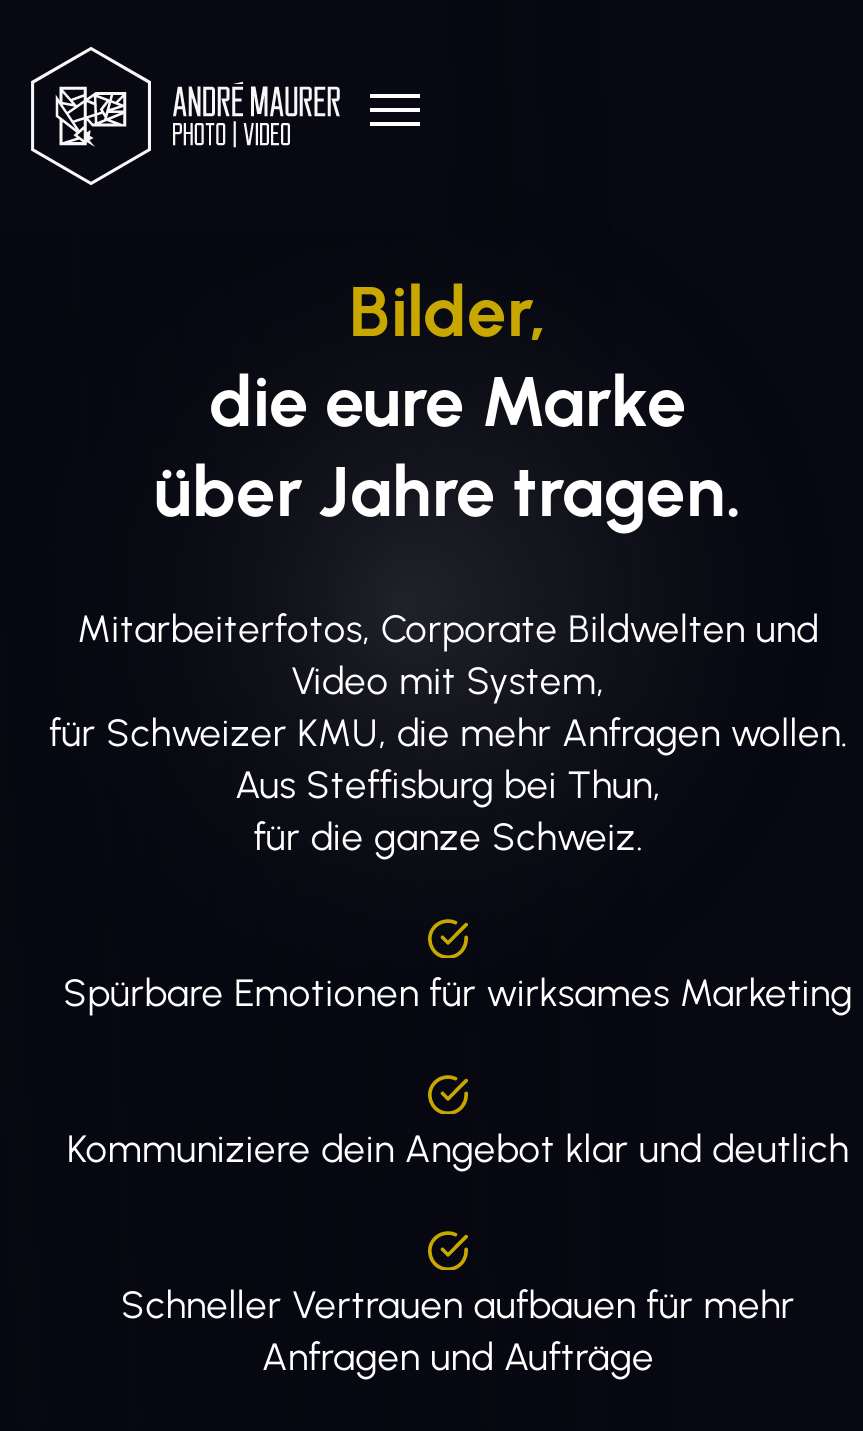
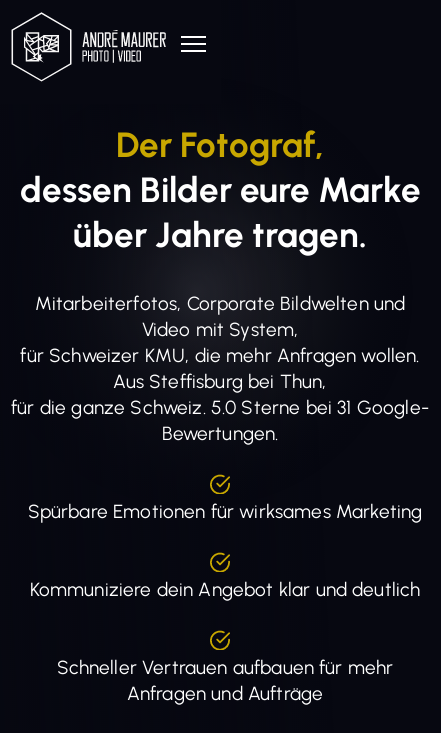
- Bilder,
- die eure Marke
+ Der Fotograf,
+ dessen Bilder eure Marke

- für die ganze Schweiz.
+ für die ganze Schweiz. 5.0 Sterne bei 31 Google-
+ Bewertungen.
